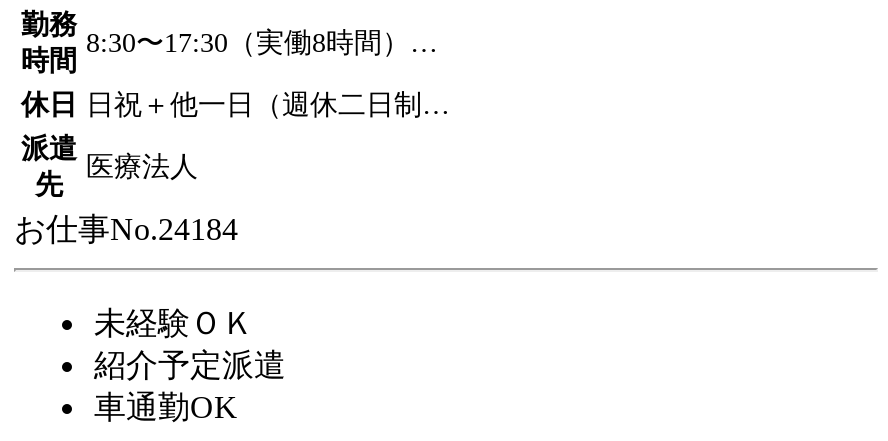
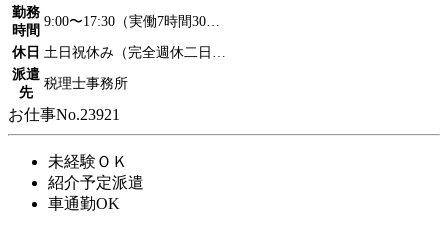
- 8:30〜17:30（実働8時間）…
+ 9:00〜17:30（実働7時間30…

- 休日 日祝＋他一日（週休二日制…
+ 休日 土日祝休み（完全週休二日…

- 医療法人
+ 税理士事務所

- お仕事No.24184
+ お仕事No.23921
